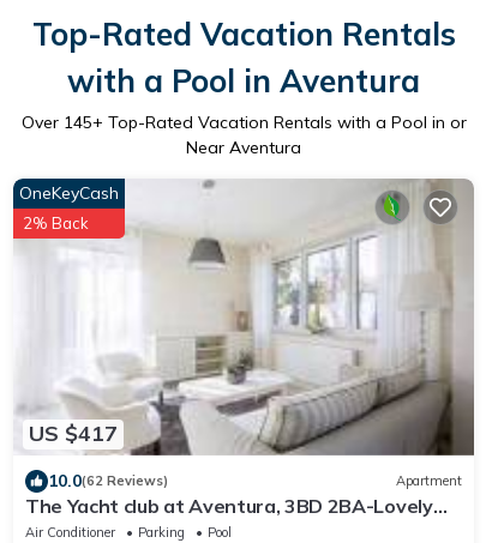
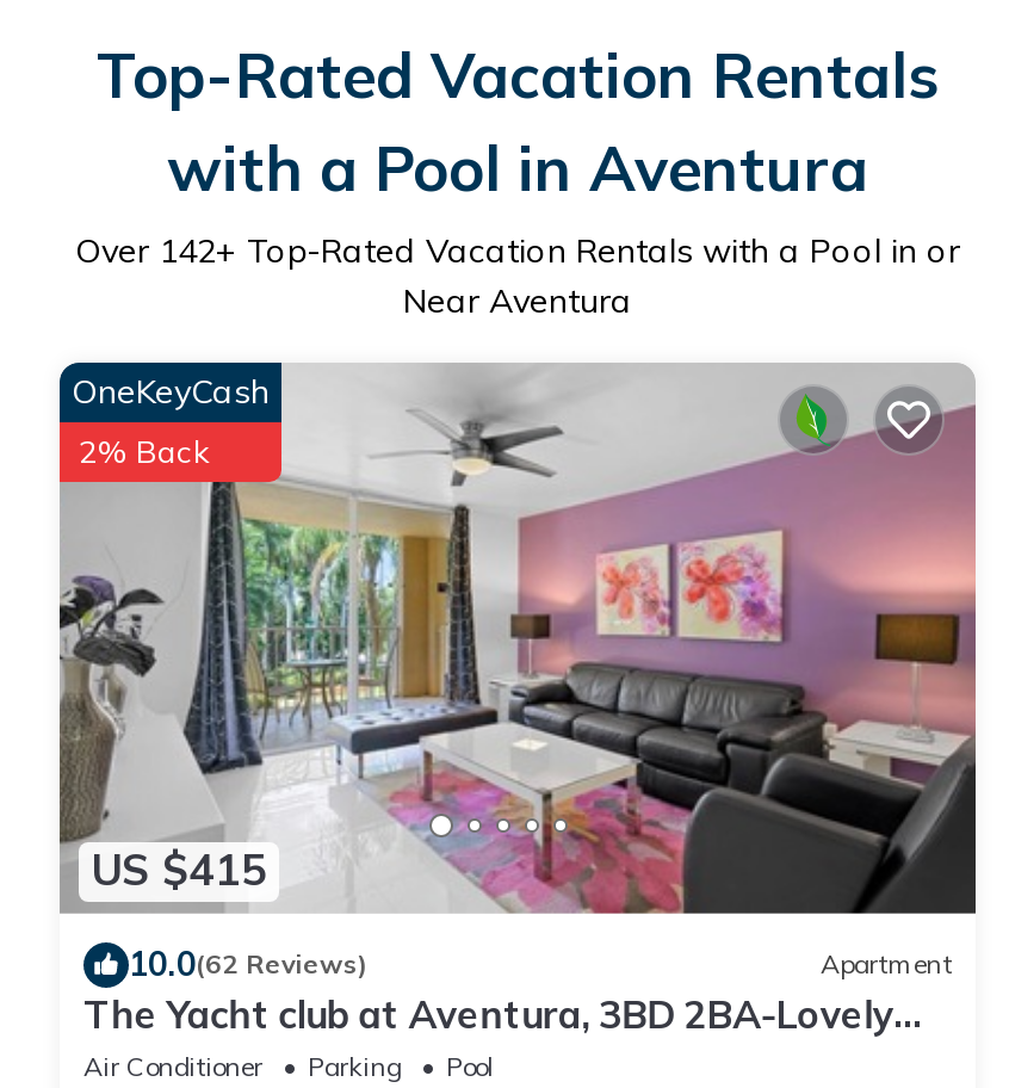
- Over 145+ Top-Rated Vacation Rentals with a Pool in or
+ Over 142+ Top-Rated Vacation Rentals with a Pool in or

- [image]
- US $417
+ [image]
+ US $415
